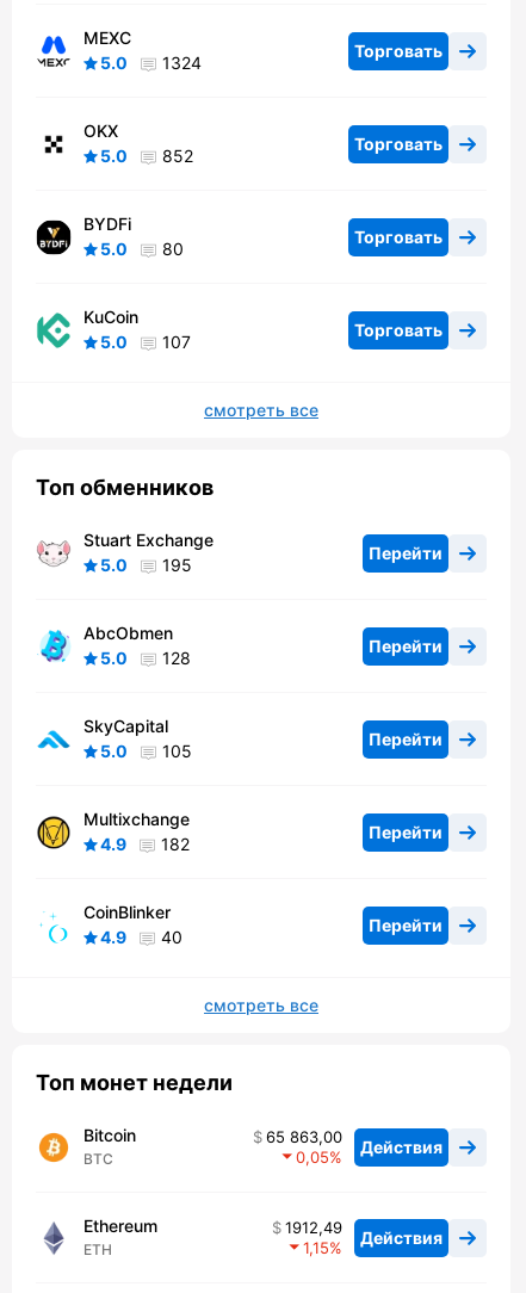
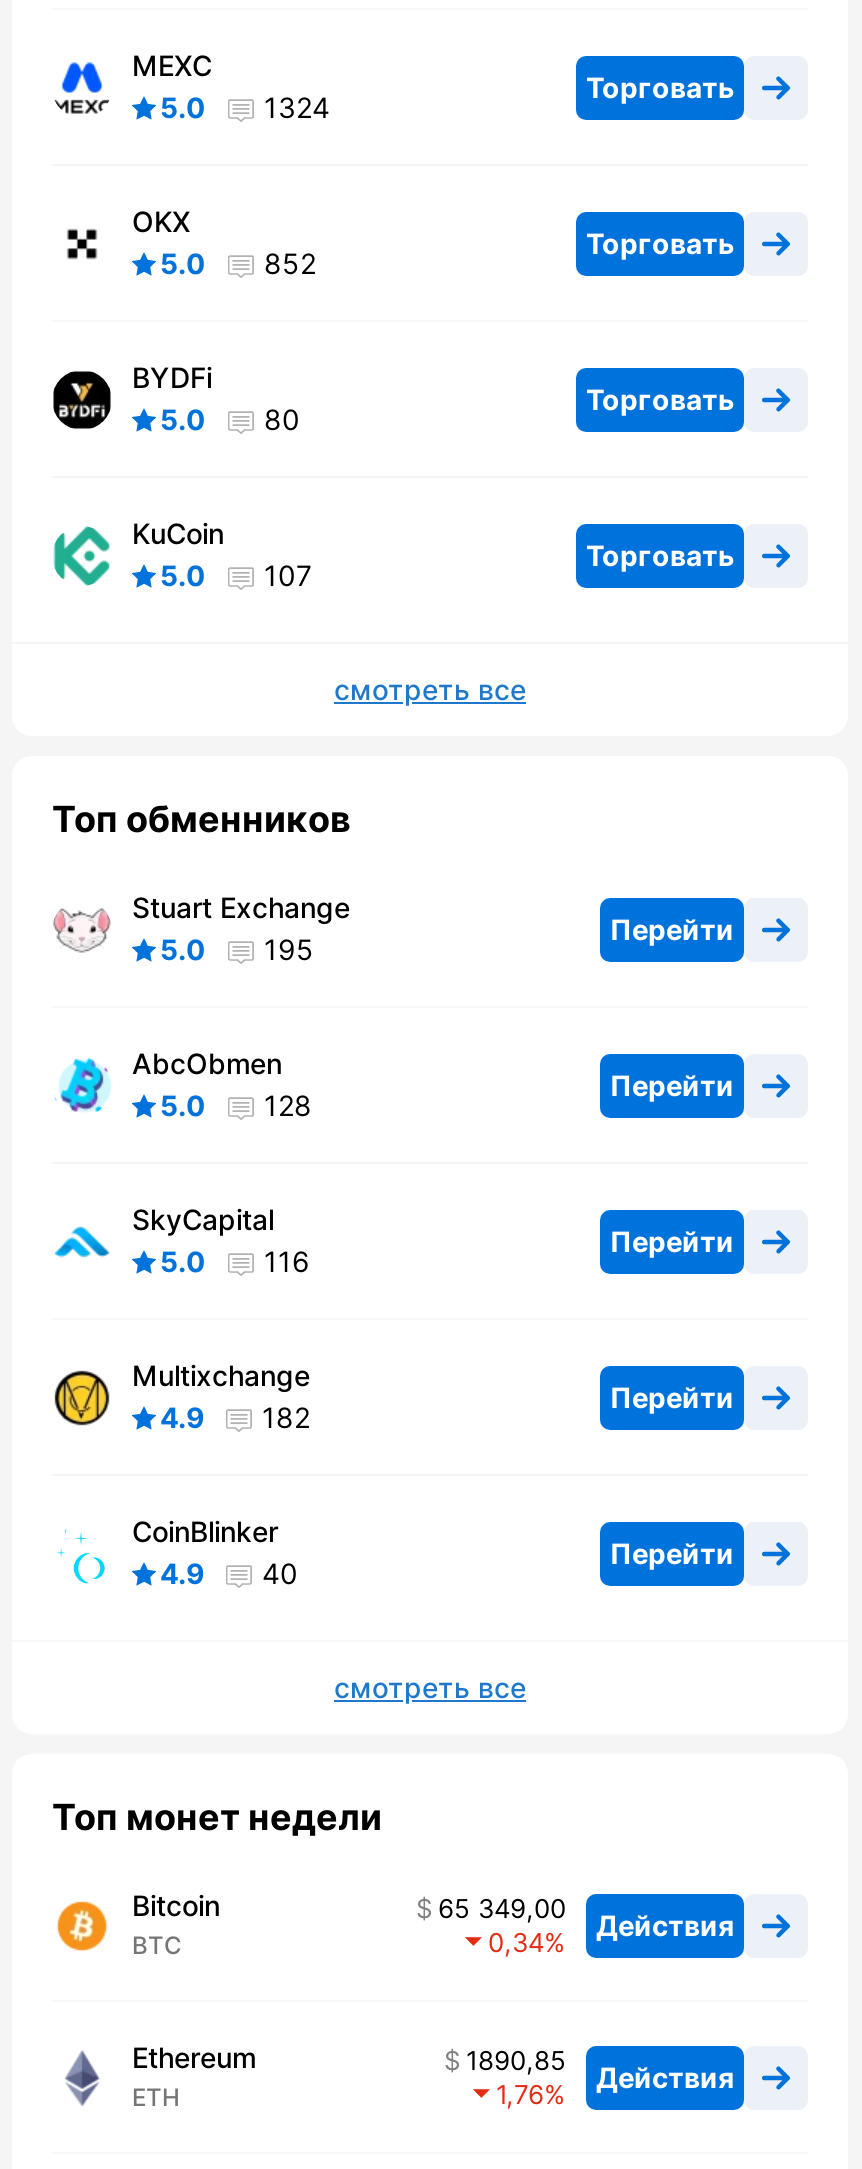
- 5.0 105
+ 5.0 116

- 65 863,00 Действия
+ 65 349,00 Действия

- 0,05
+ 0,34

- 1912,49 Действия
+ 1890,85 Действия

- 1,15
+ 1,76
